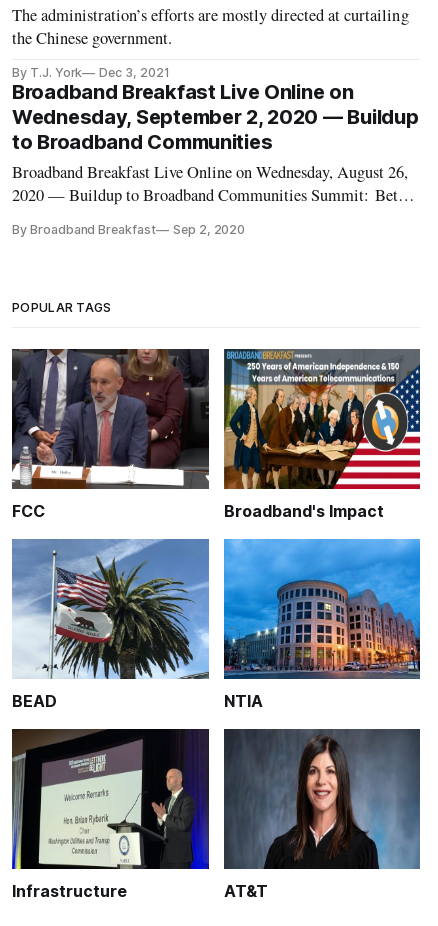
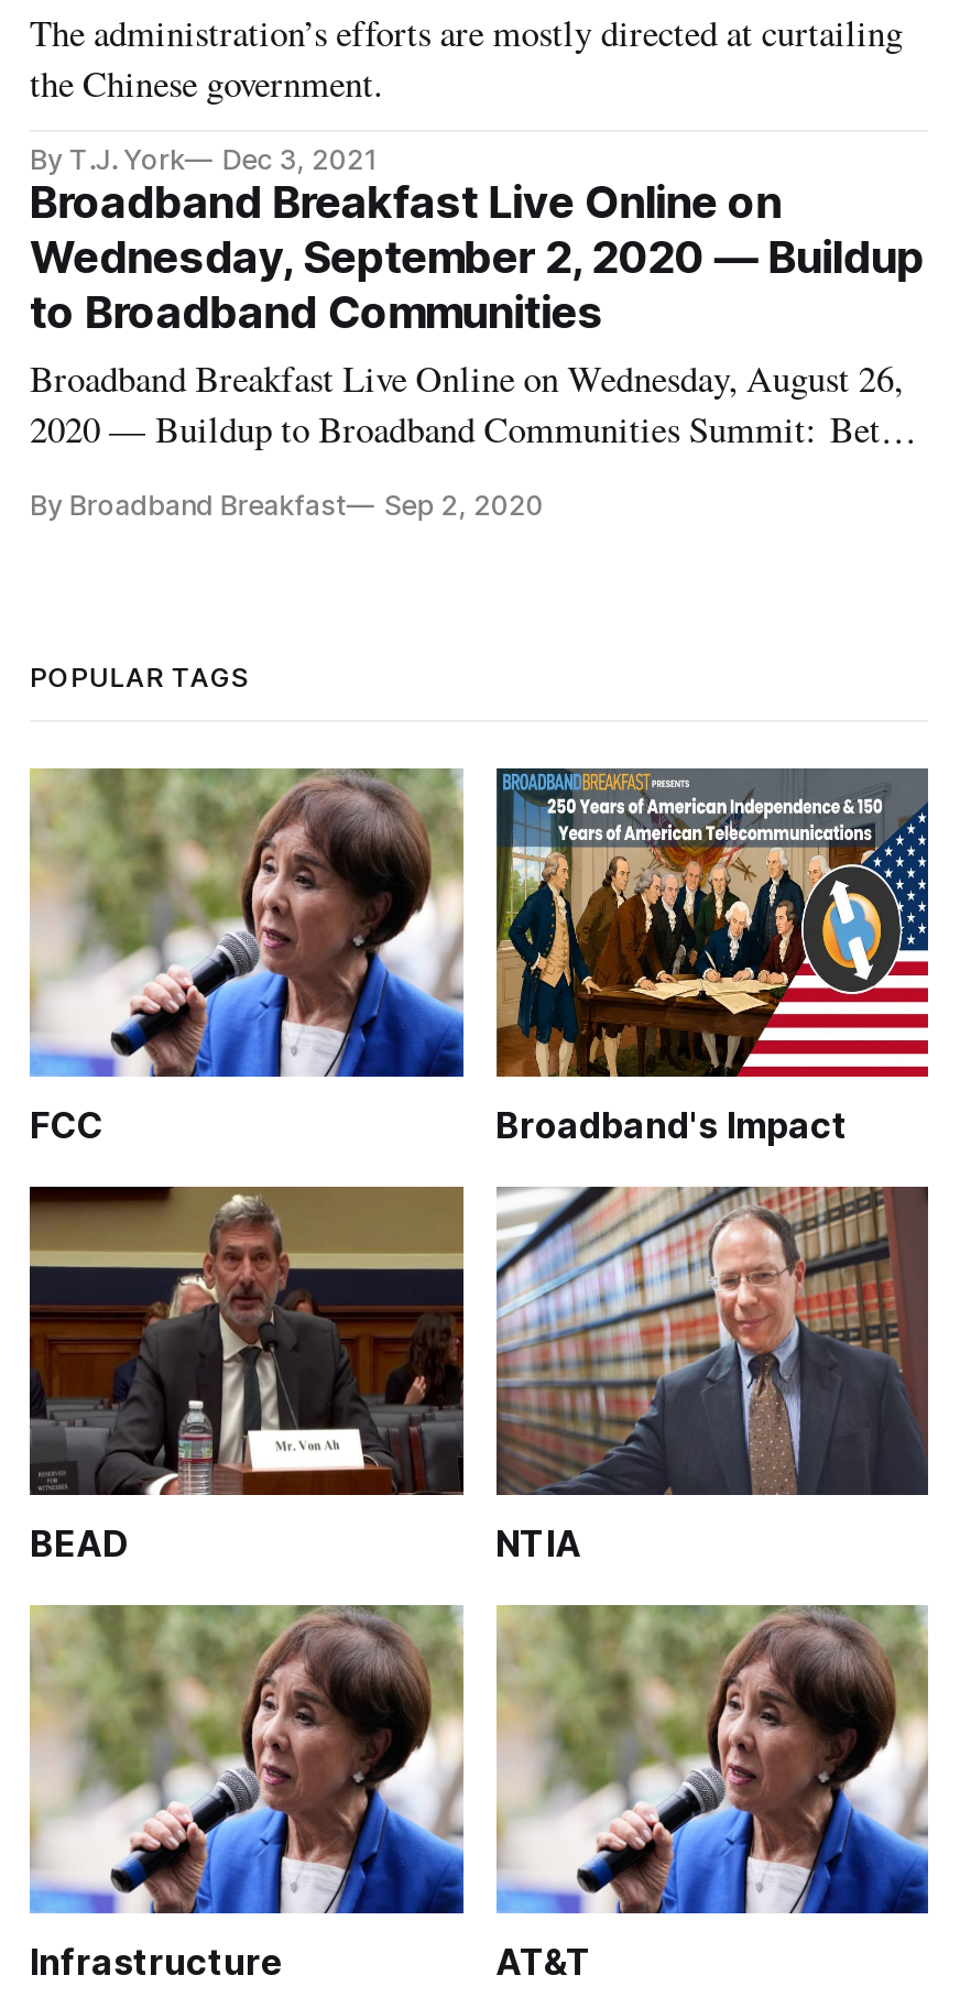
- [image]
+ [image]

- [image]
+ [image]

- [image]
+ [image]

- [image]
+ [image]

- [image]
+ [image]
